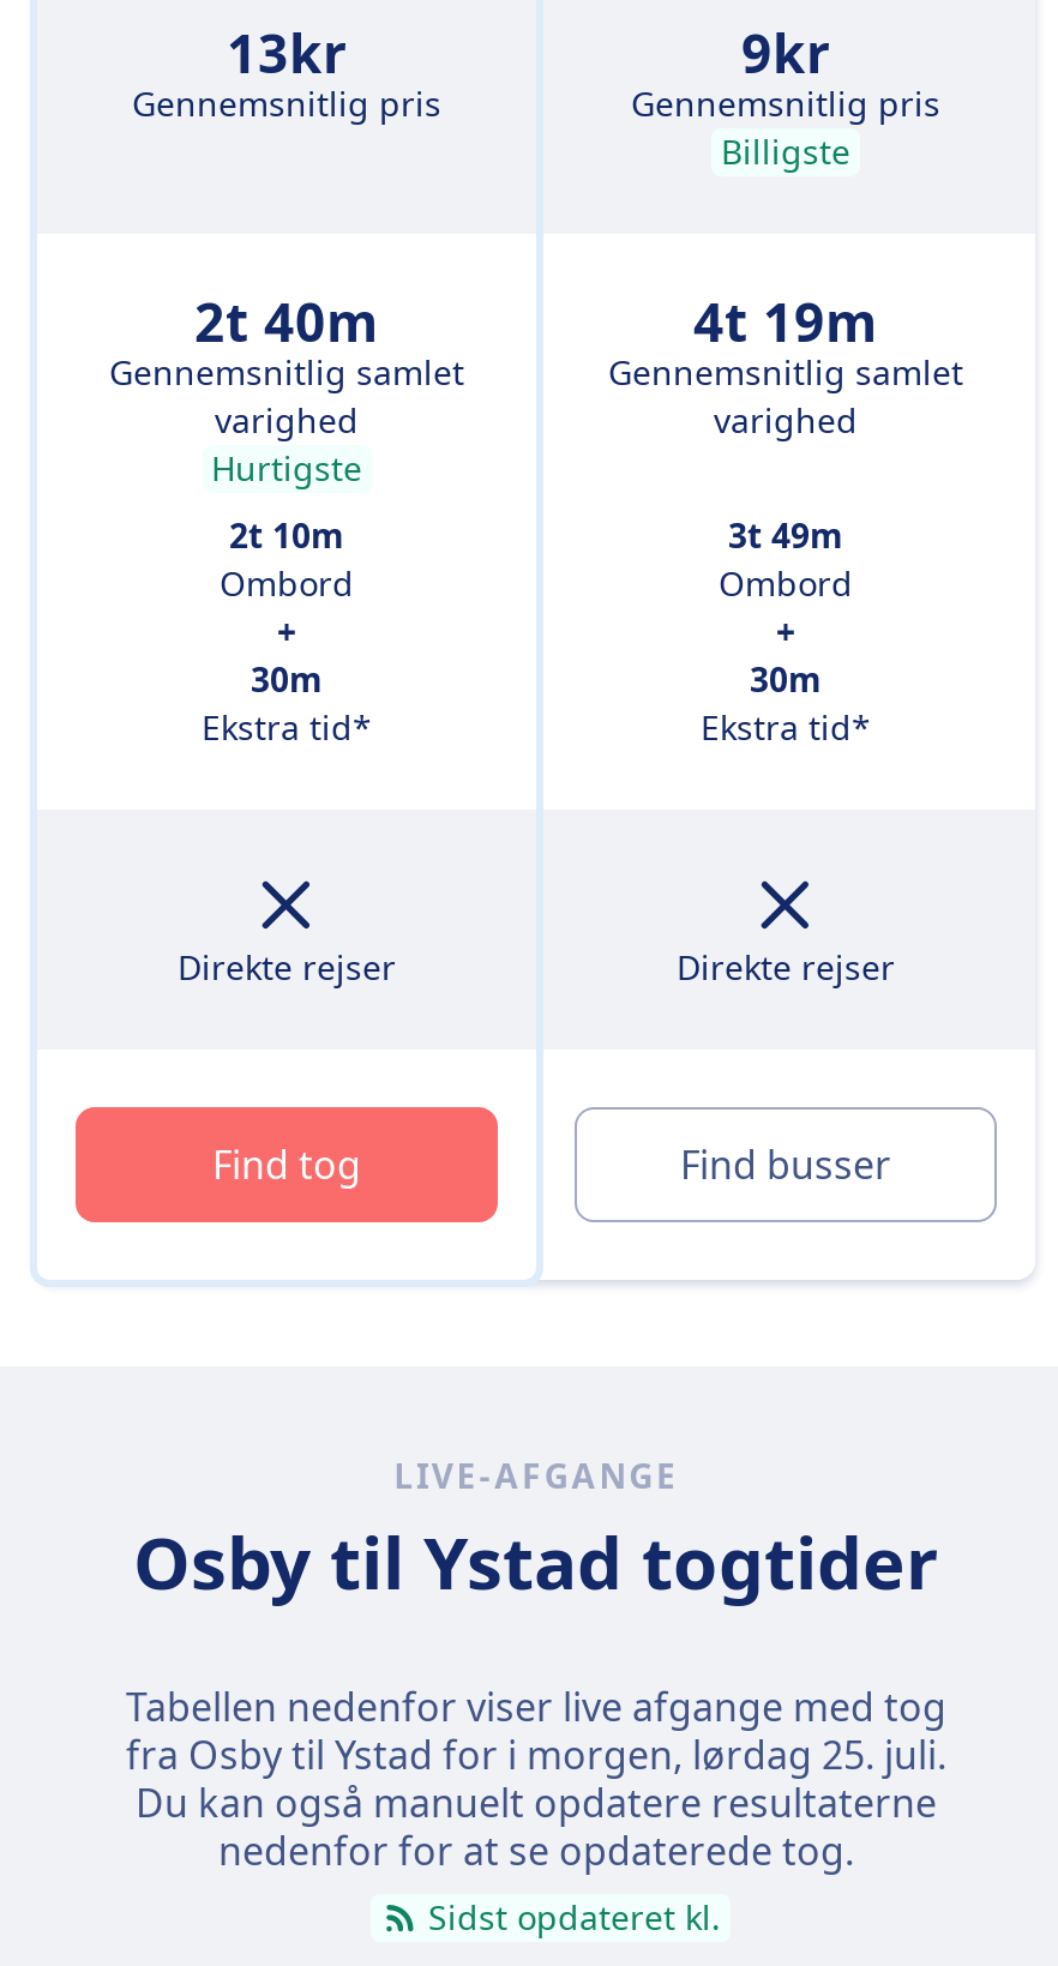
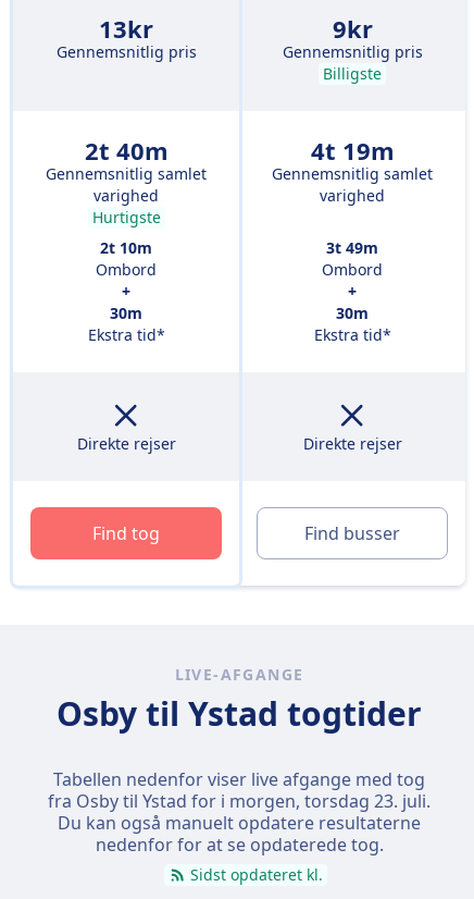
- fra Osby til Ystad for i morgen,lørdag 25. juli.
+ fra Osby til Ystad for i morgen,torsdag 23. juli.
